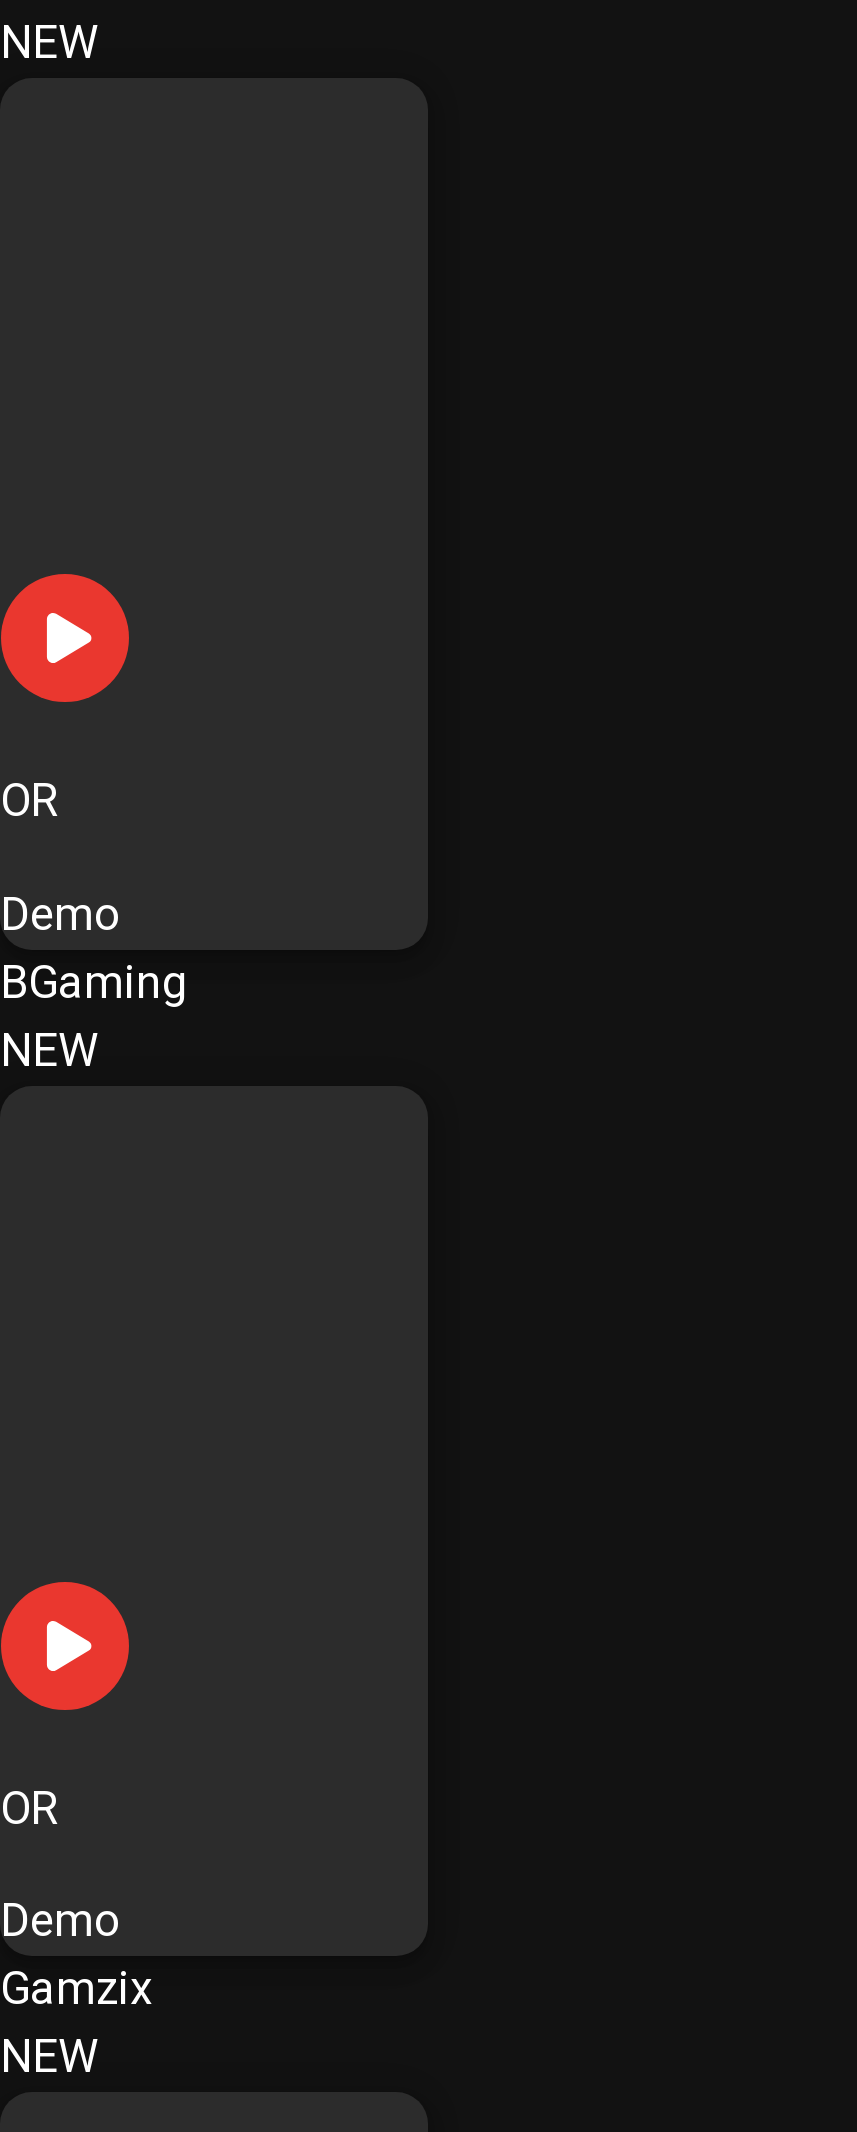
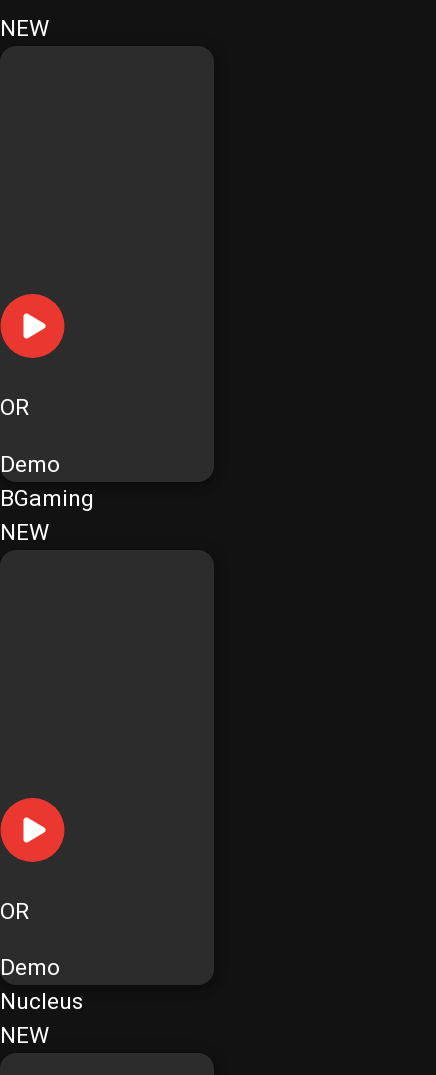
- Gamzix
+ Nucleus
